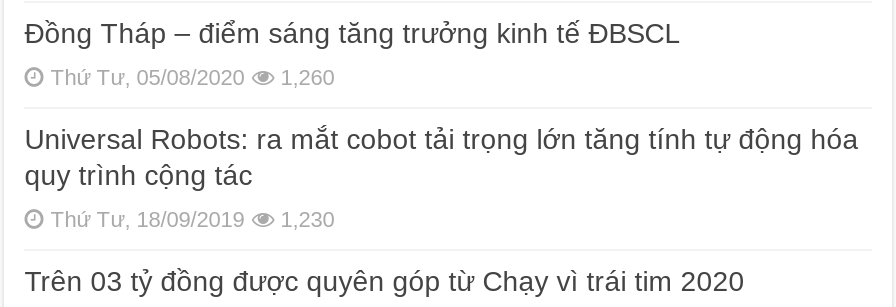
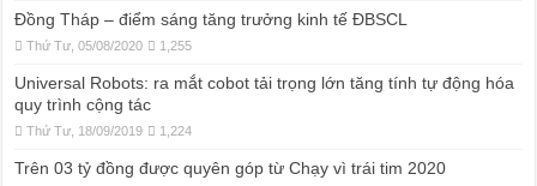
- Thứ Tư, 05/08/2020 1,260
+ Thứ Tư, 05/08/2020 1,255

- Thứ Tư, 18/09/2019 1,230
+ Thứ Tư, 18/09/2019 1,224
